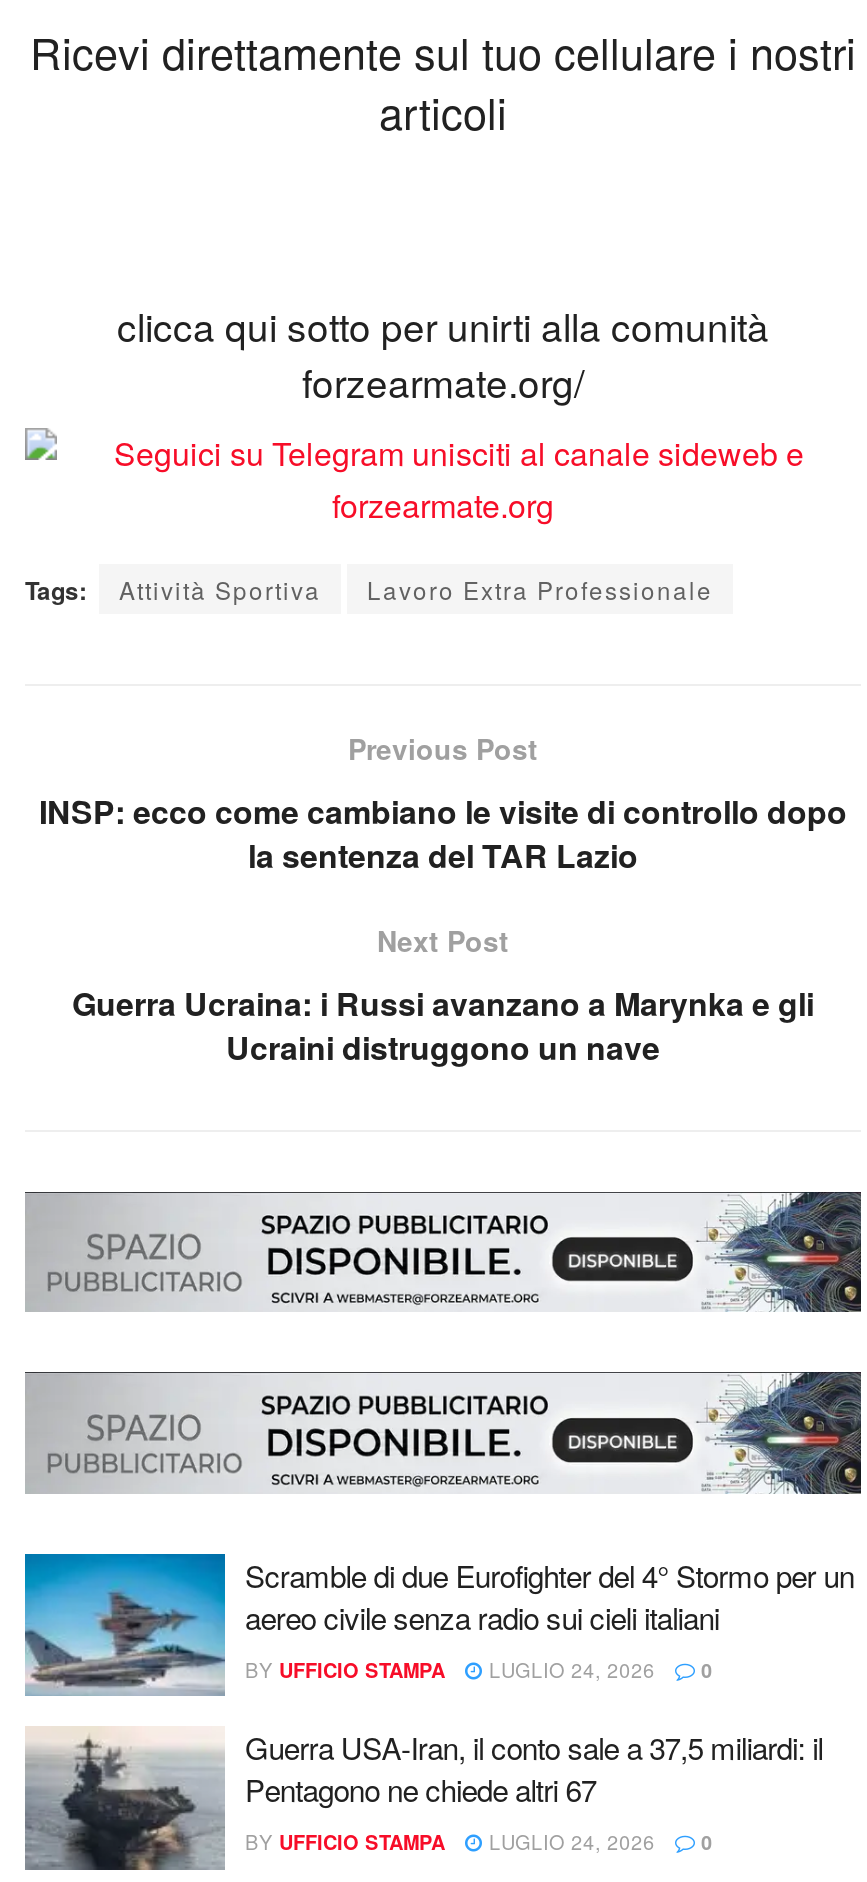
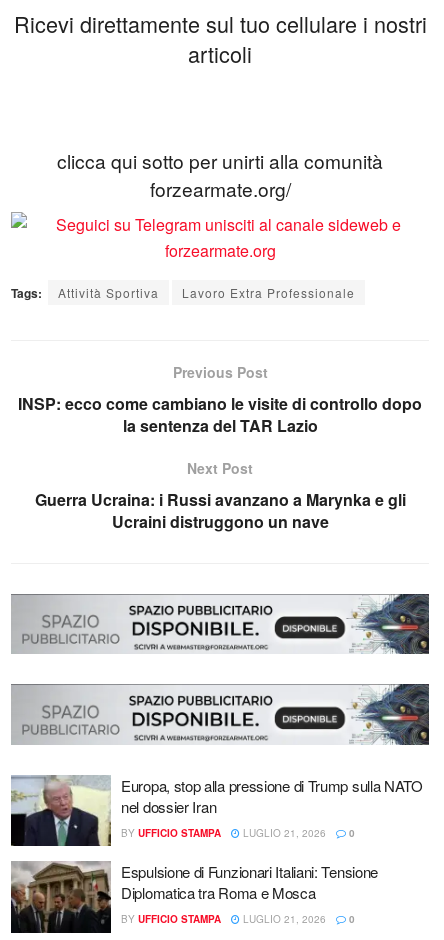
- [image]
- Scramble di due Eurofighter del 4° Stormo per un
- aereo civile senza radio sui cieli italiani
+ [image]
+ Europa, stop alla pressione di Trump sulla NATO
+ nel dossier Iran

- BY UFFICIO STAMPA LUGLIO 24, 2026 0
+ BY UFFICIO STAMPA LUGLIO 21, 2026 0

- [image]
- Guerra USA-Iran, il conto sale a 37,5 miliardi: il
- Pentagono ne chiede altri 67
+ [image]
+ Espulsione di Funzionari Italiani: Tensione
+ Diplomatica tra Roma e Mosca

- BY UFFICIO STAMPA LUGLIO 24, 2026 0
+ BY UFFICIO STAMPA LUGLIO 21, 2026 0
